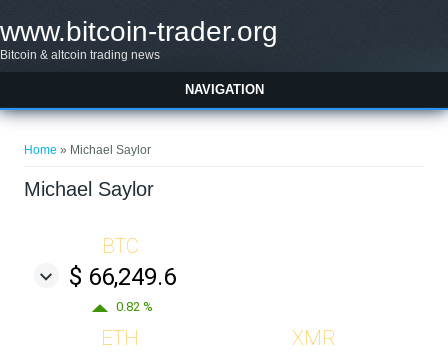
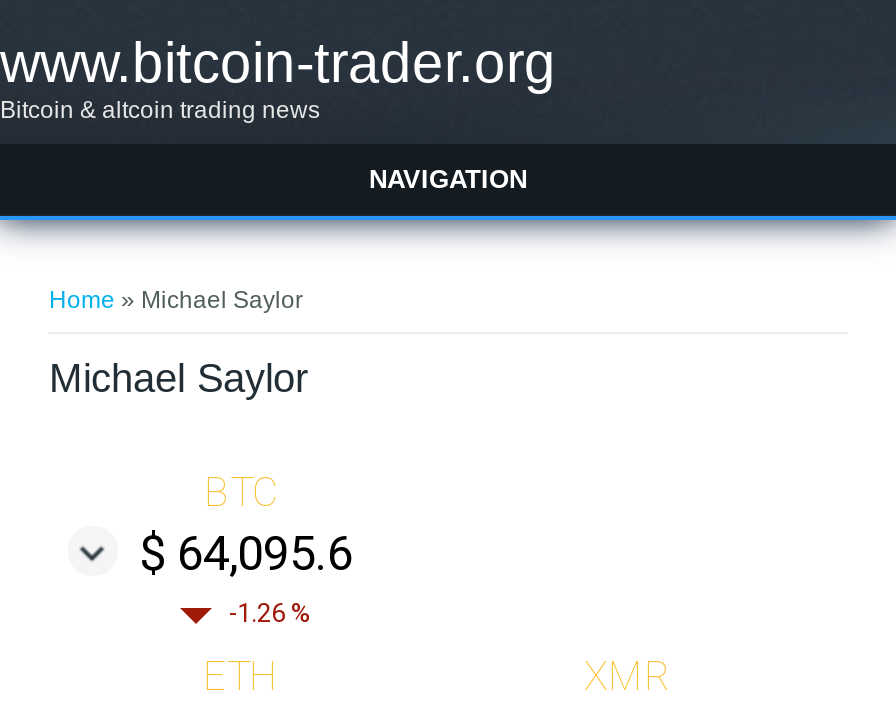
- $ 66,249.6
+ $ 64,095.6

- 0.82 %
+ -1.26 %
